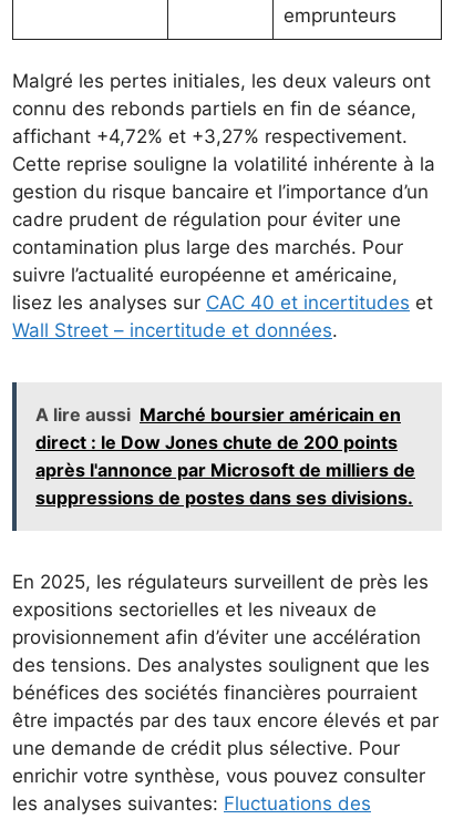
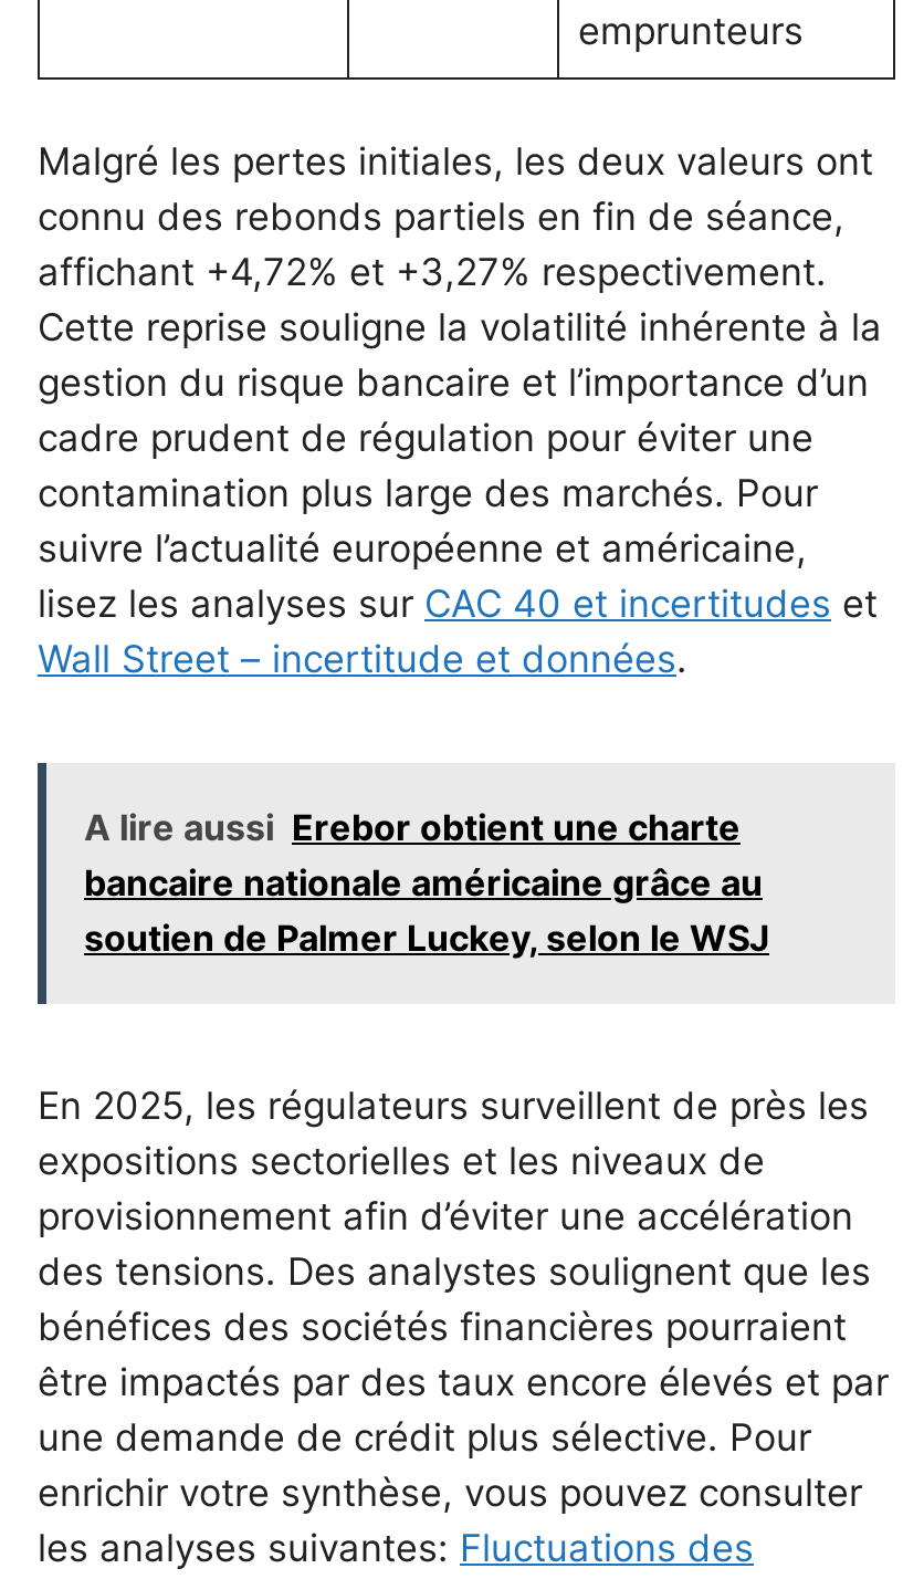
- A lire aussi Marché boursier américain en
- direct : le Dow Jones chute de 200 points
- après l'annonce par Microsoft de milliers de
- suppressions de postes dans ses divisions.
+ A lire aussi Erebor obtient une charte
+ bancaire nationale américaine grâce au
+ soutien de Palmer Luckey, selon le WSJ
